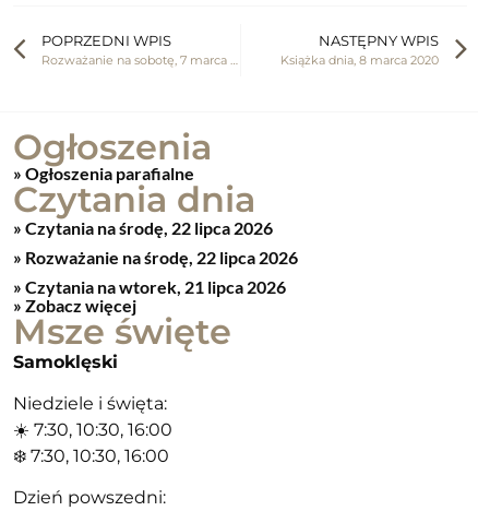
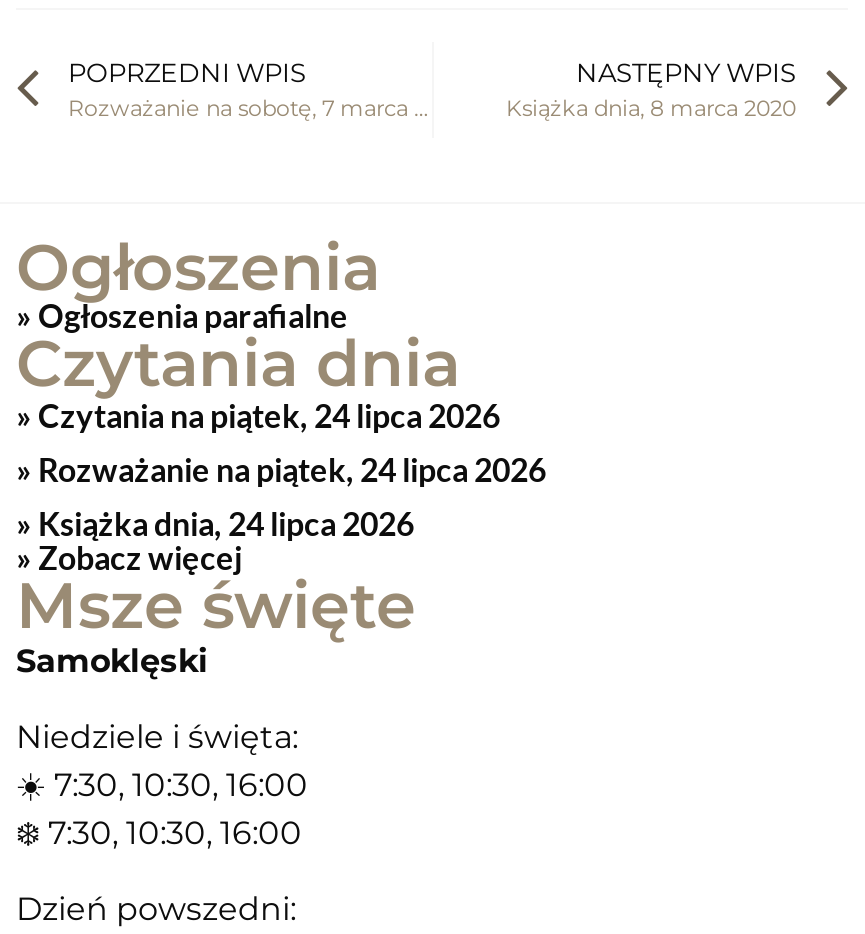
- Czytania na środę, 22 lipca 2026
- Rozważanie na środę, 22 lipca 2026
- Czytania na wtorek, 21 lipca 2026
+ Czytania na piątek, 24 lipca 2026
+ Rozważanie na piątek, 24 lipca 2026
+ Książka dnia, 24 lipca 2026
